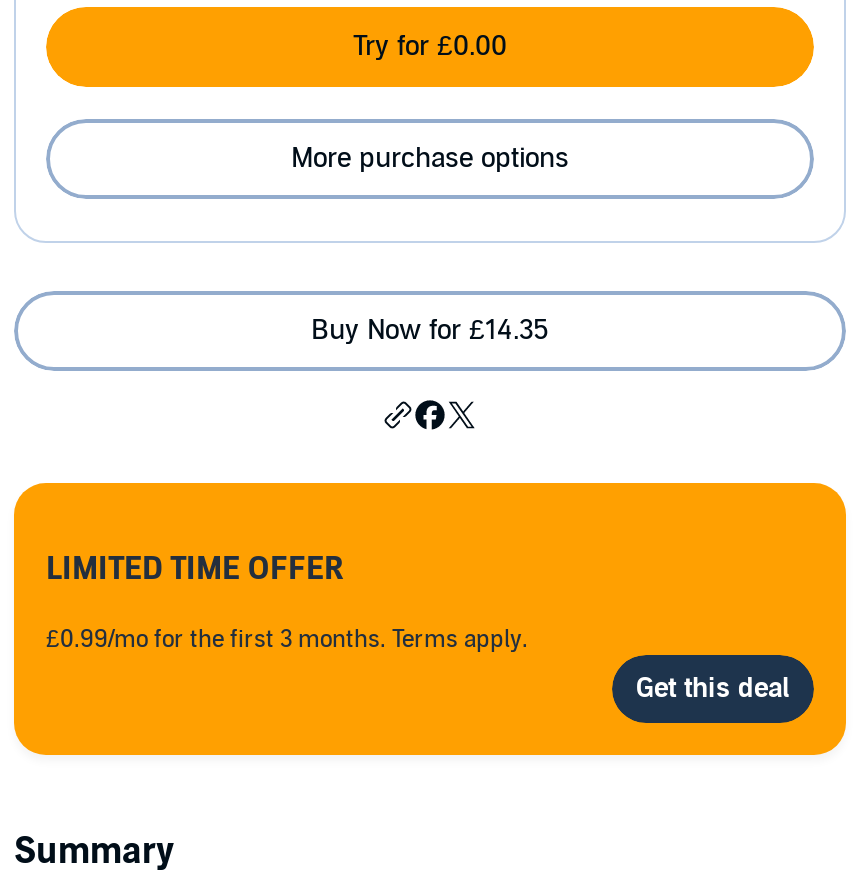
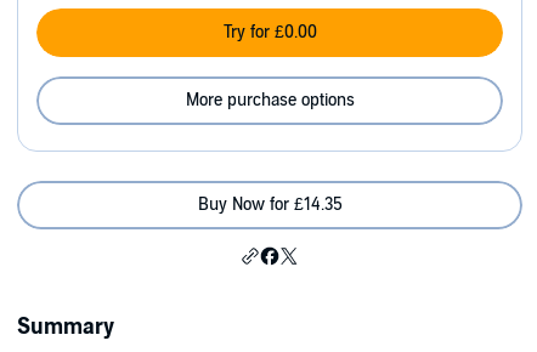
- [image]
- LIMITED TIME OFFER
- £0.99/mo for the first 3 months. Terms apply.
